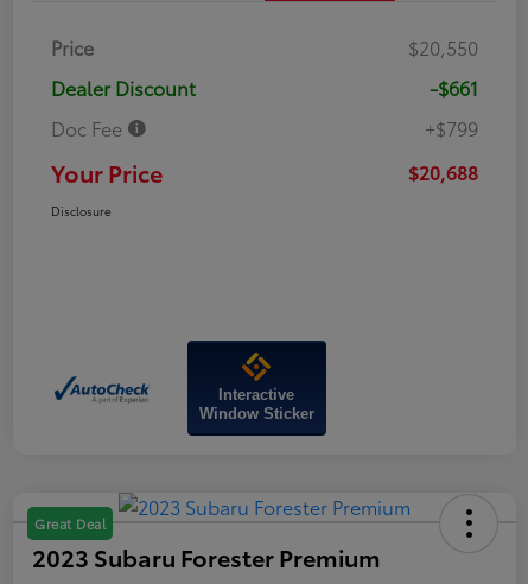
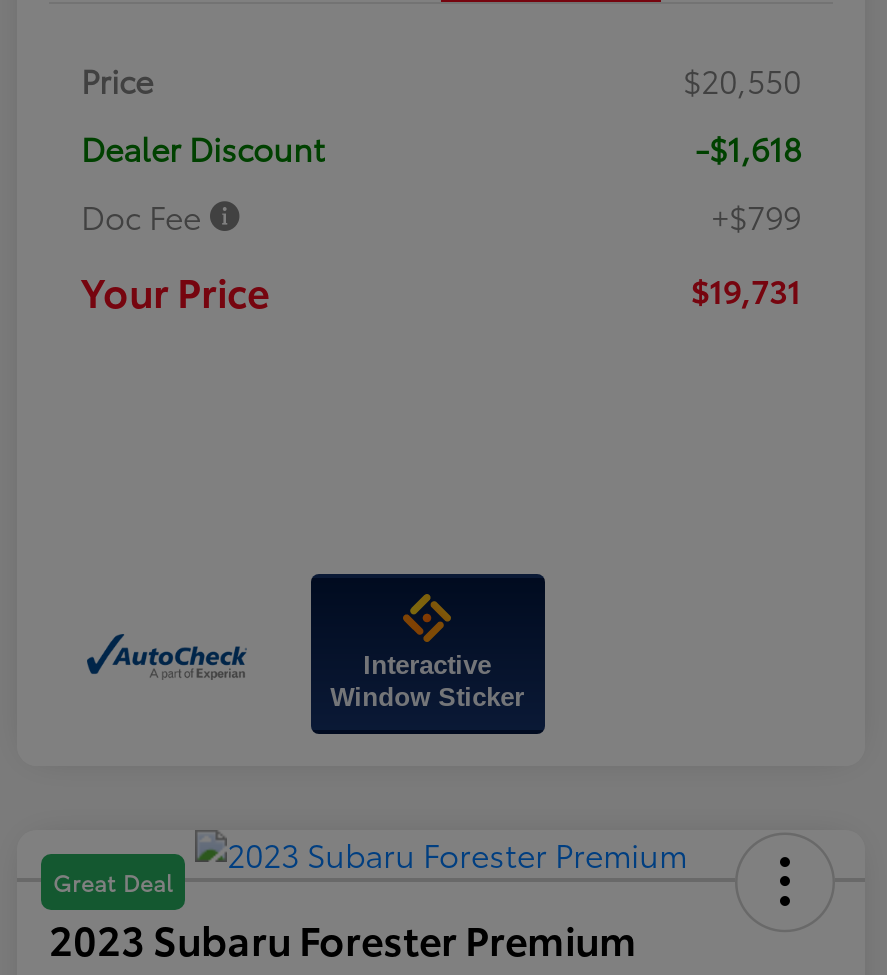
- -$661
+ -$1,618

- $20,688
- Disclosure
+ $19,731
